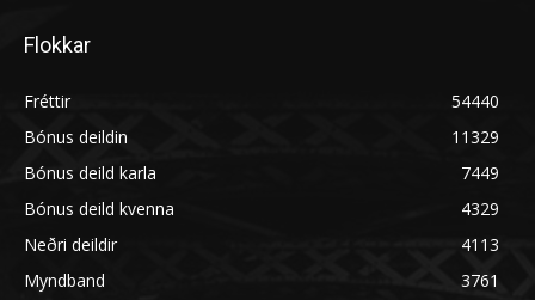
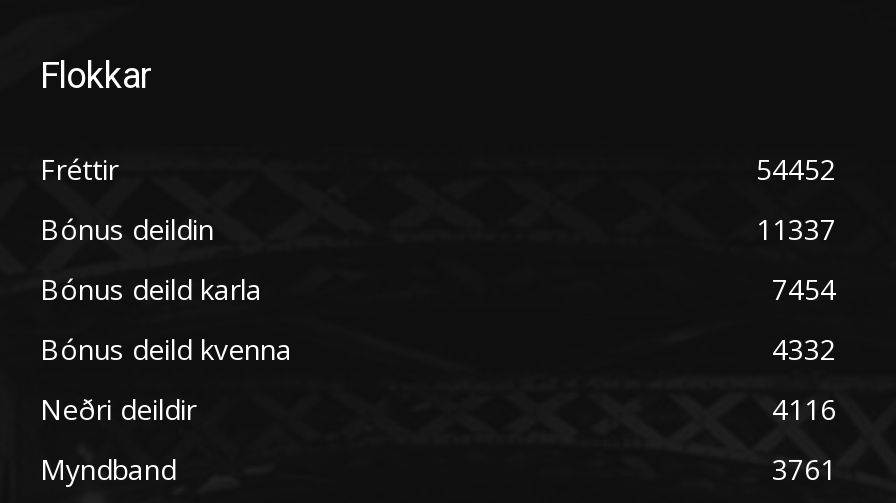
- 54440
+ 54452

- 11329
+ 11337

- 7449
+ 7454

- 4329
+ 4332

- 4113
+ 4116
